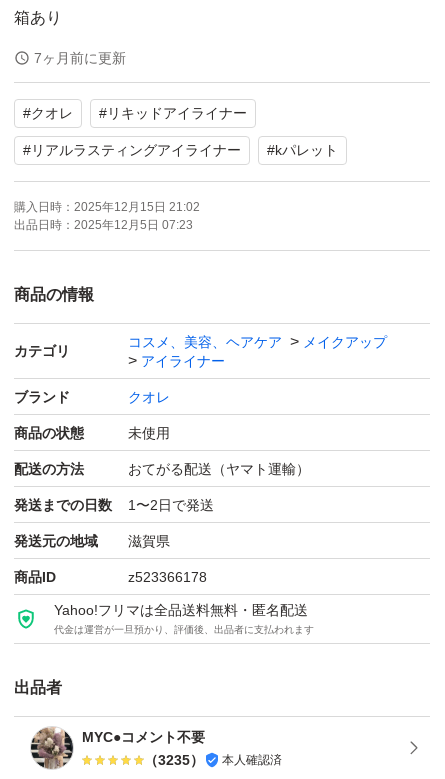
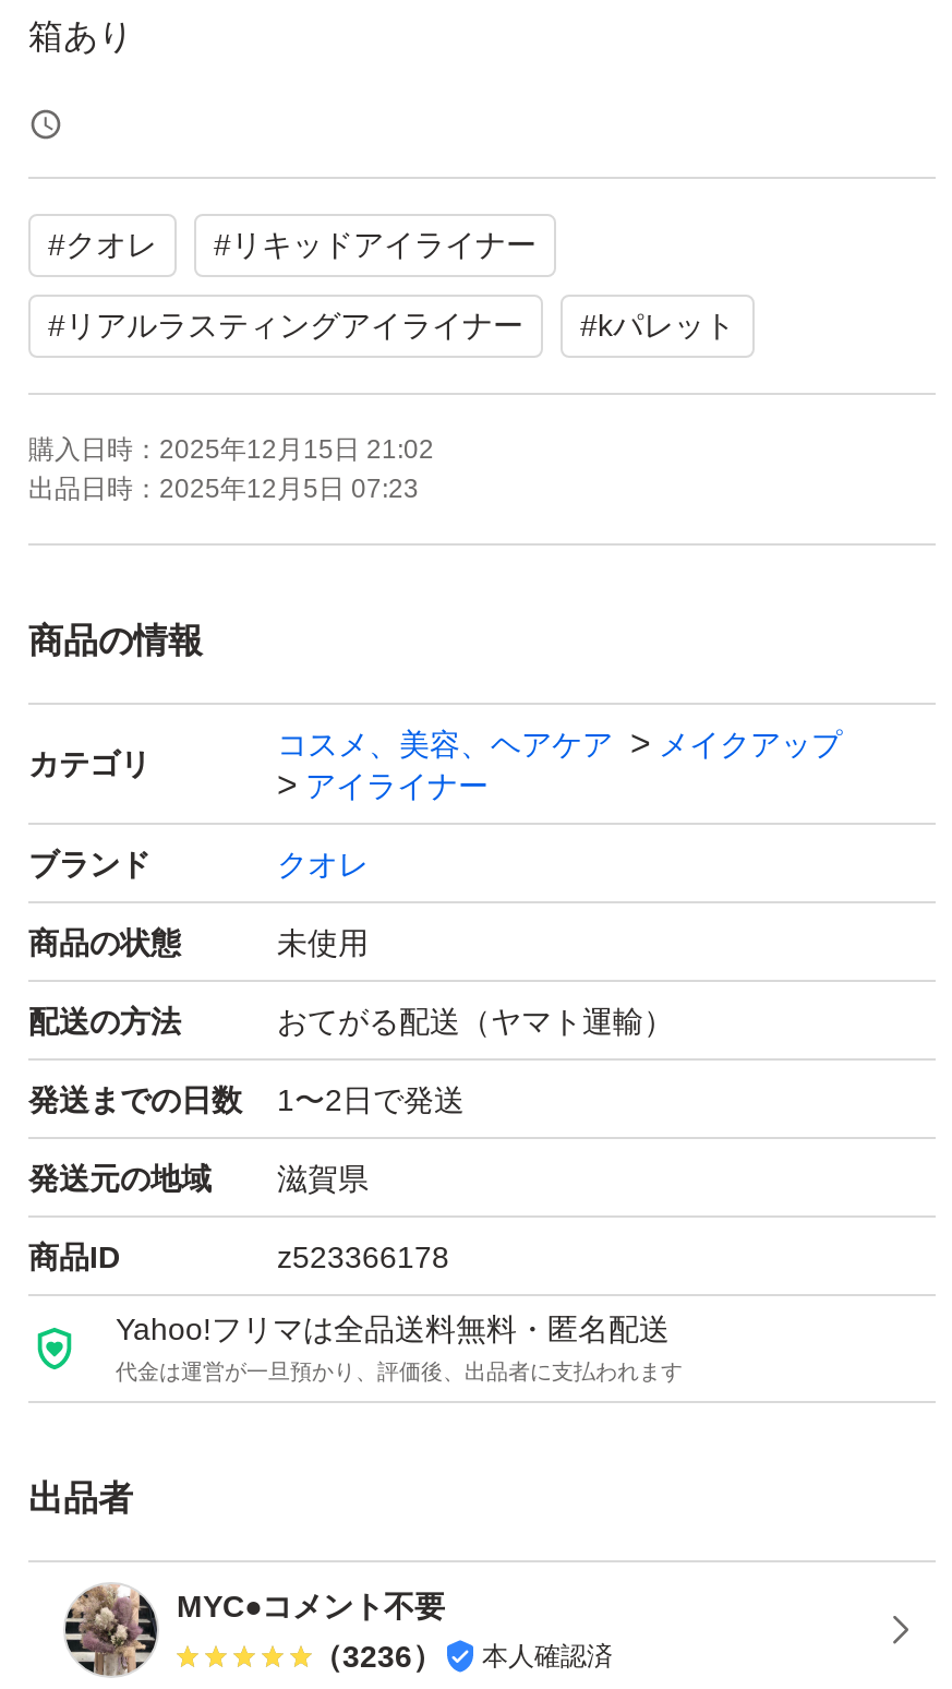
- 7ヶ月前に更新

- （3235） 本人確認済
+ （3236） 本人確認済
